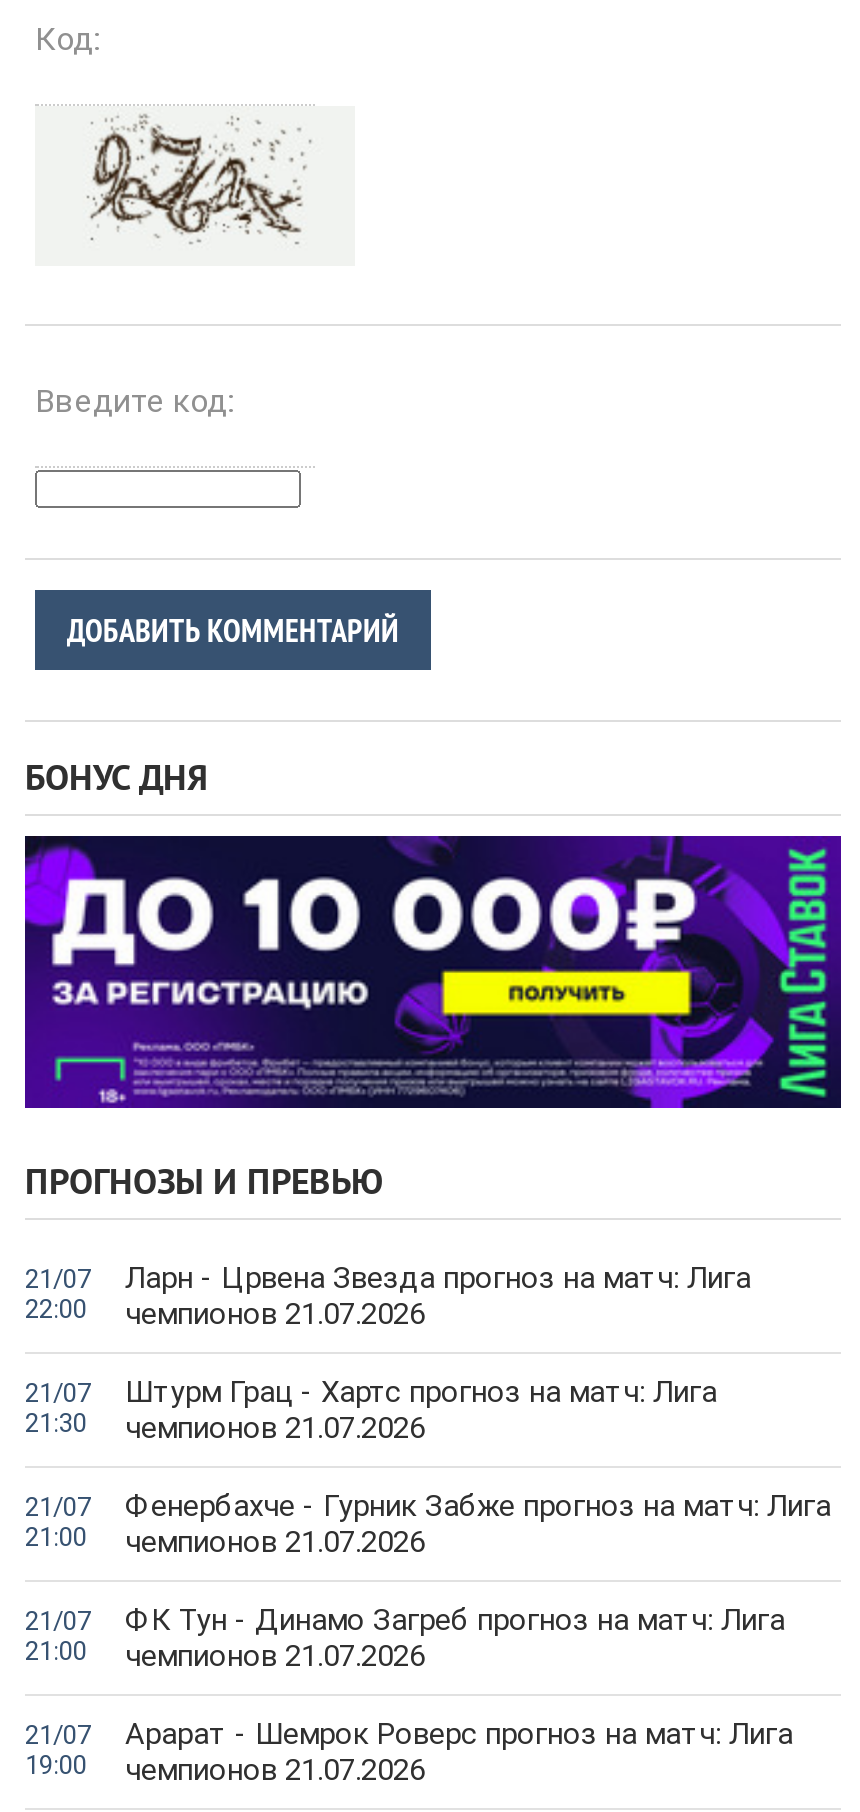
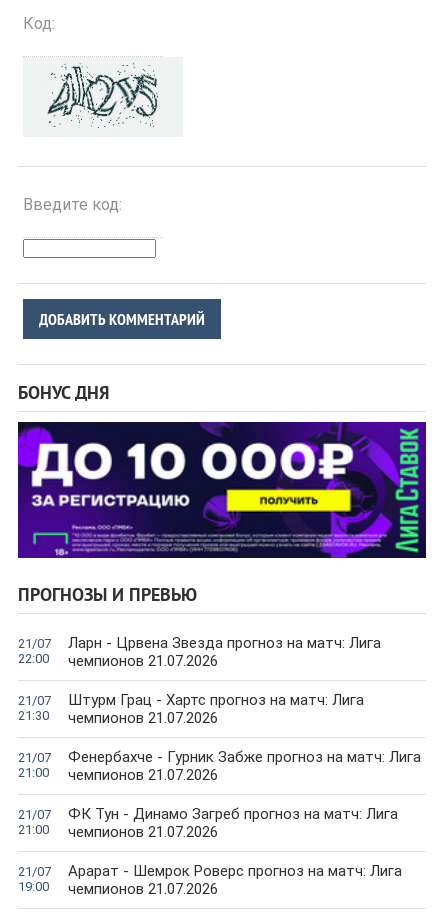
- [image]
+ [image]
